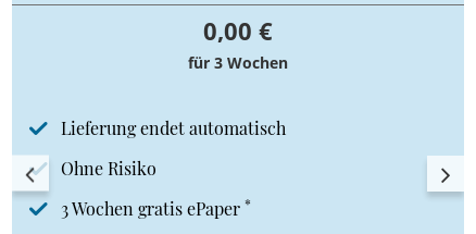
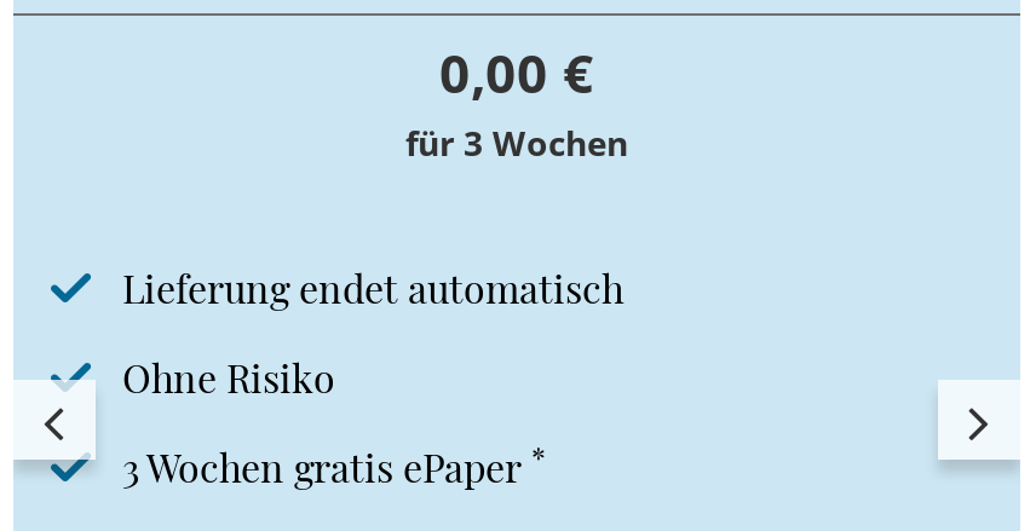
- [image]
+ [image]

- [image]
+ [image]
